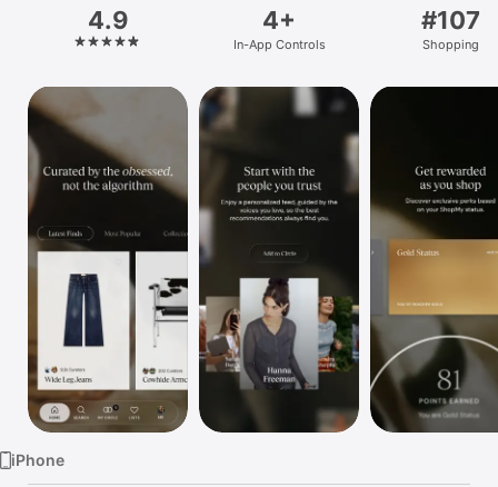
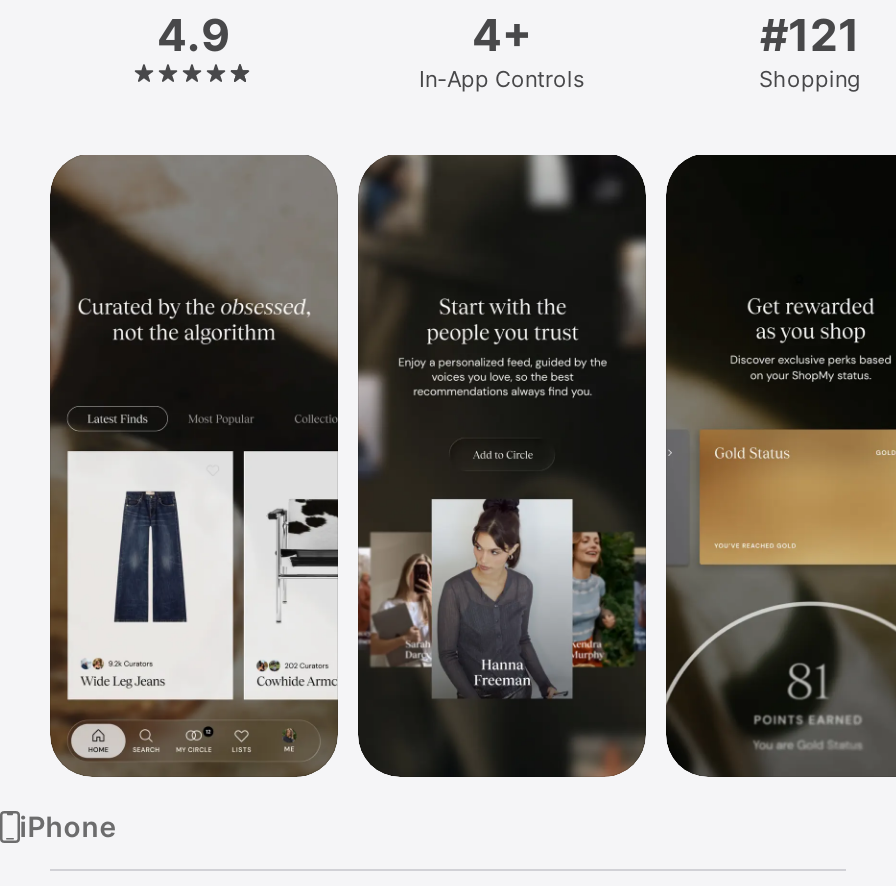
- #107
+ #121
